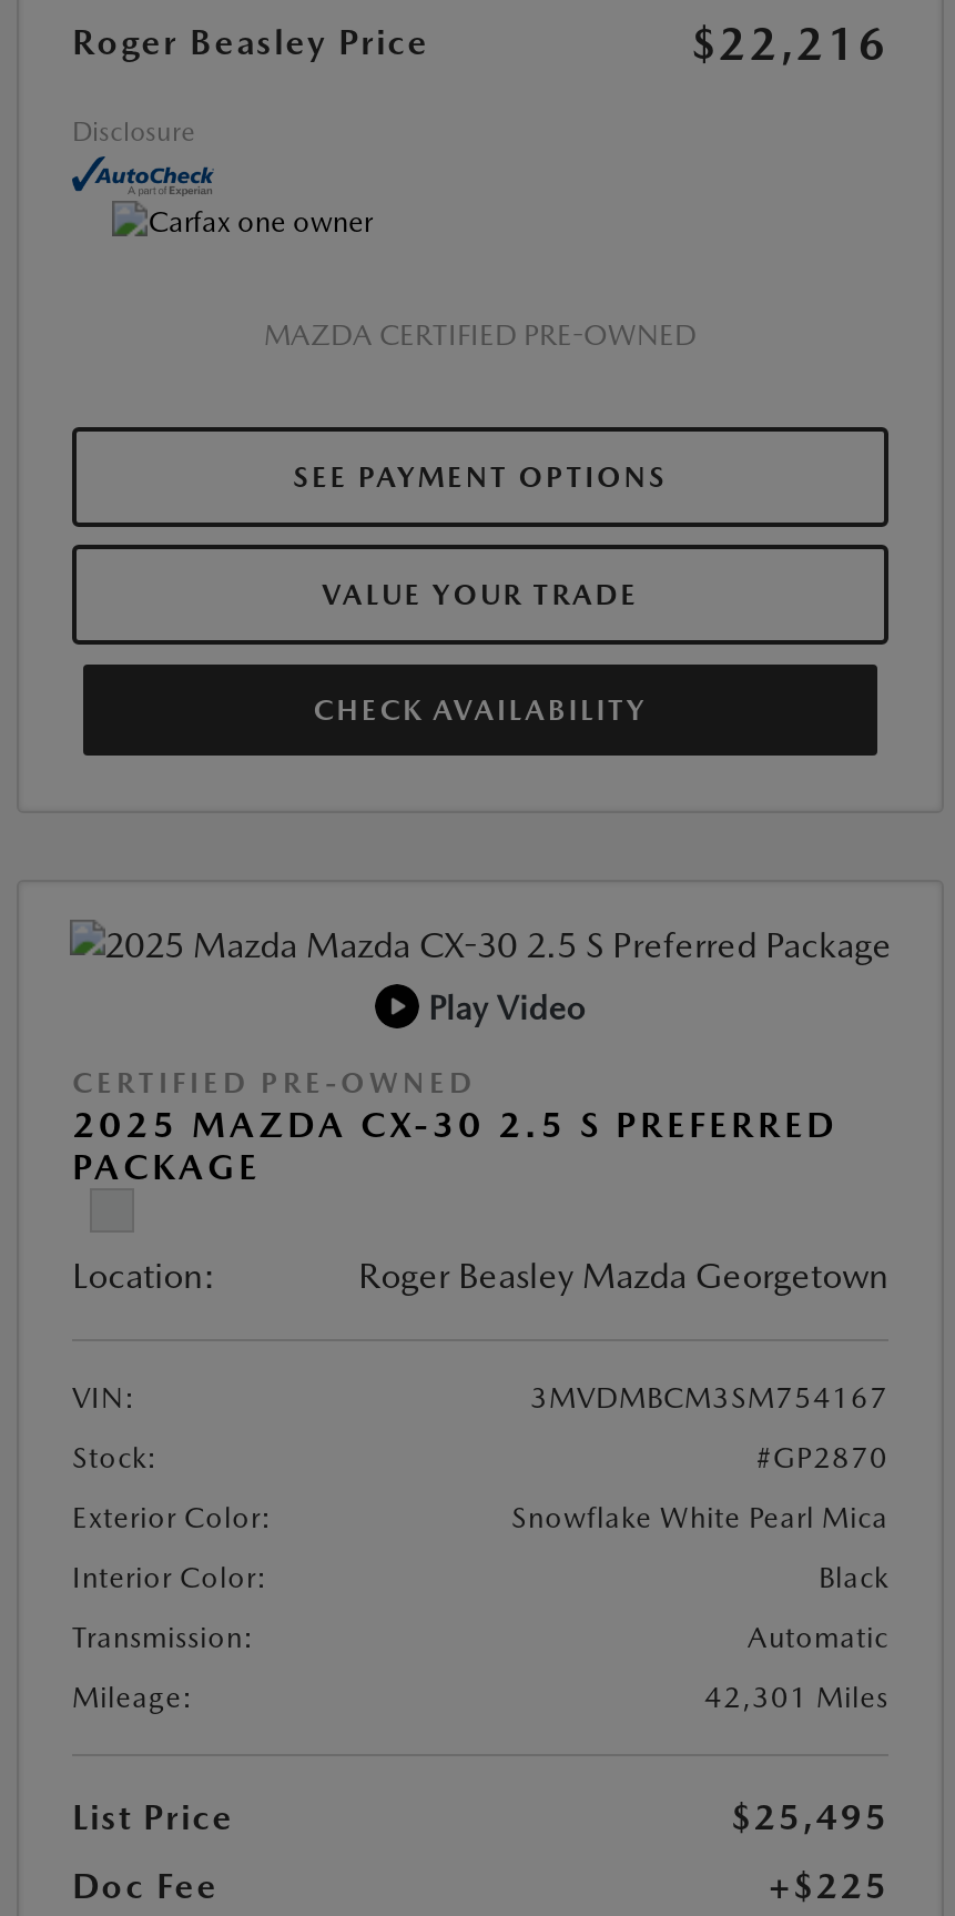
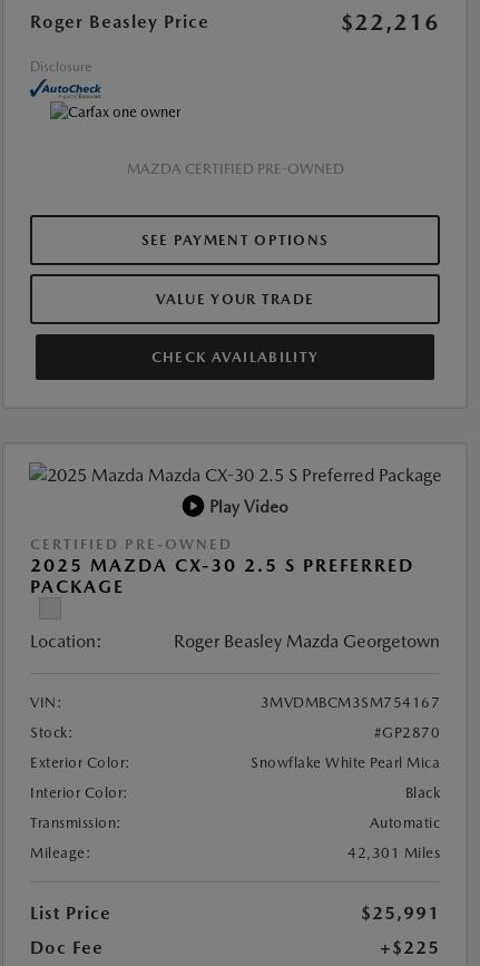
- $25,495
+ $25,991
